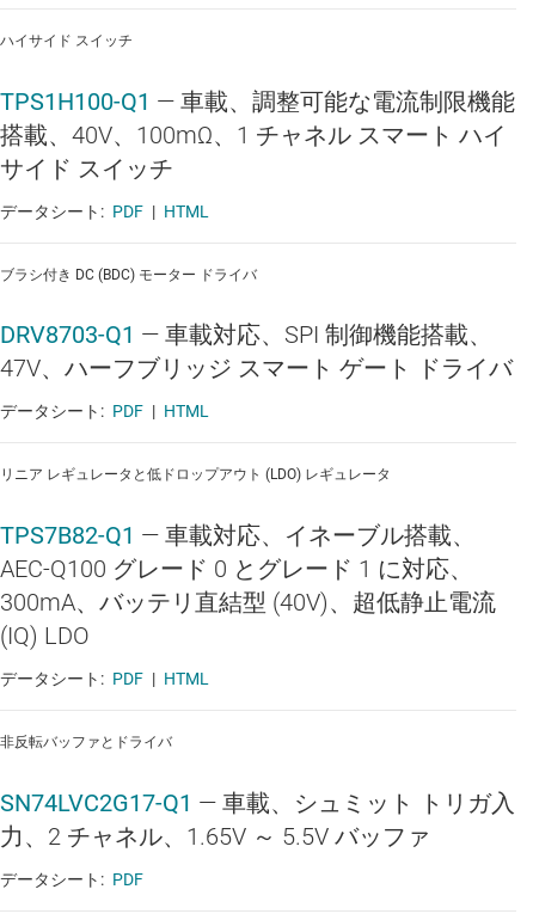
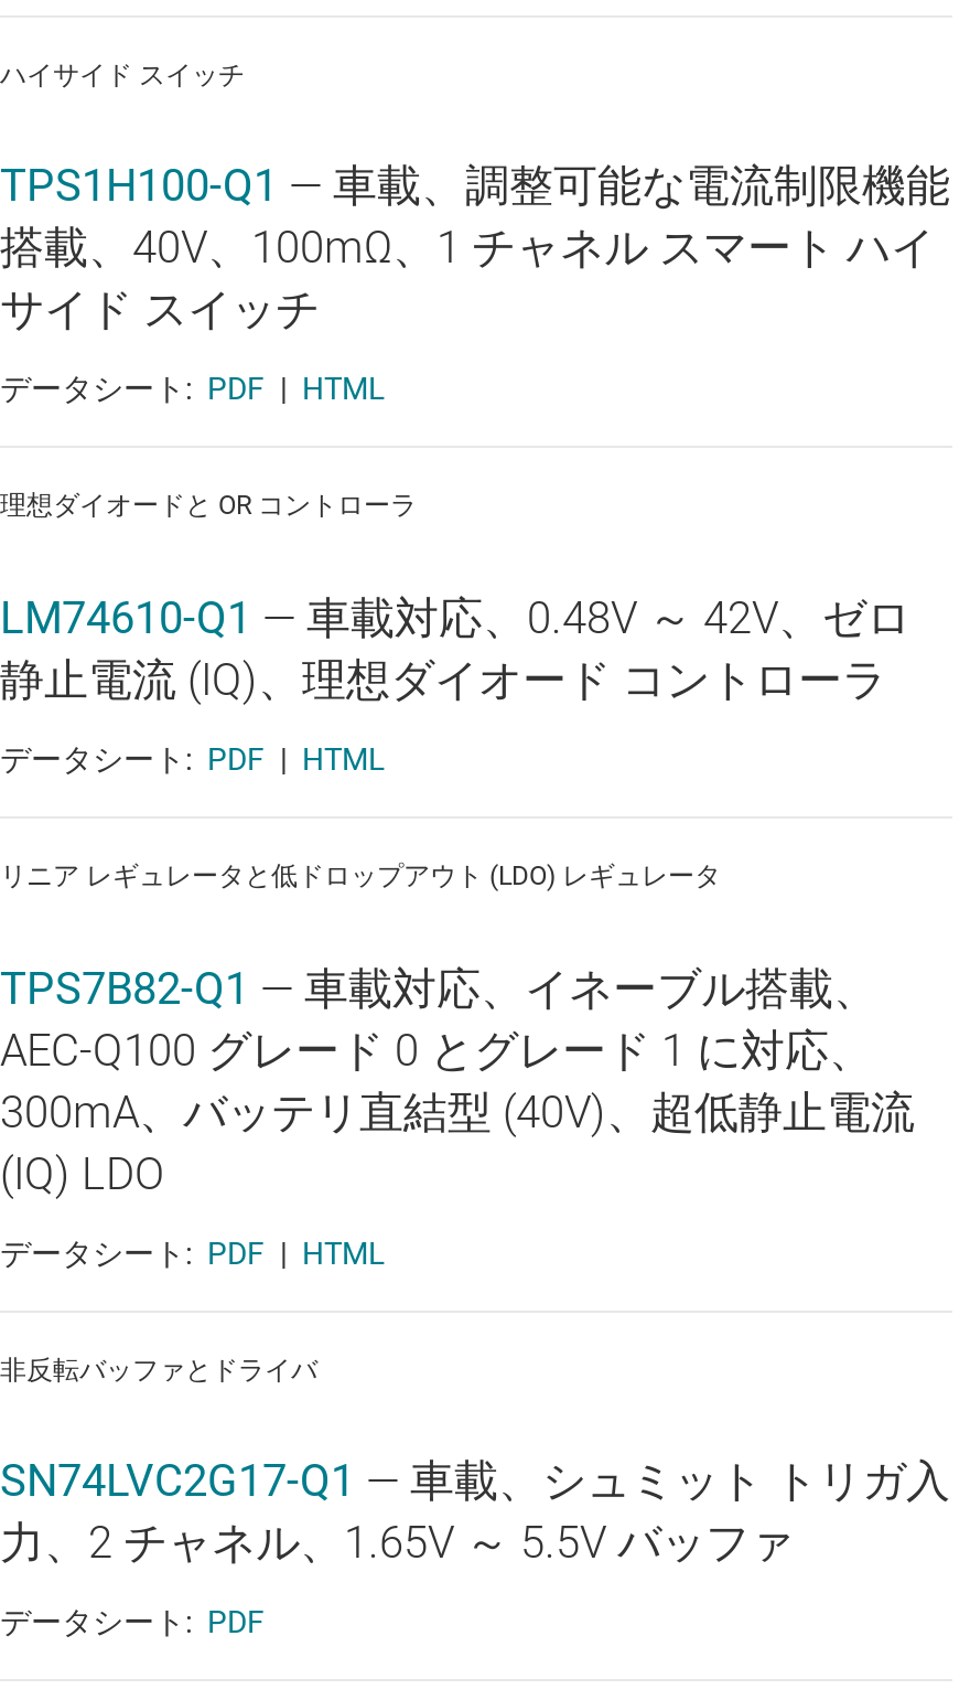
- ブラシ付き DC (BDC) モーター ドライバ
+ 理想ダイオードと OR コントローラ

- DRV8703-Q1 —車載対応、SPI 制御機能搭載、
- 47V、ハーフブリッジ スマート ゲート ドライバ
+ LM74610-Q1 —車載対応、0.48V ～ 42V、ゼロ
+ 静止電流 (IQ)、理想ダイオード コントローラ
